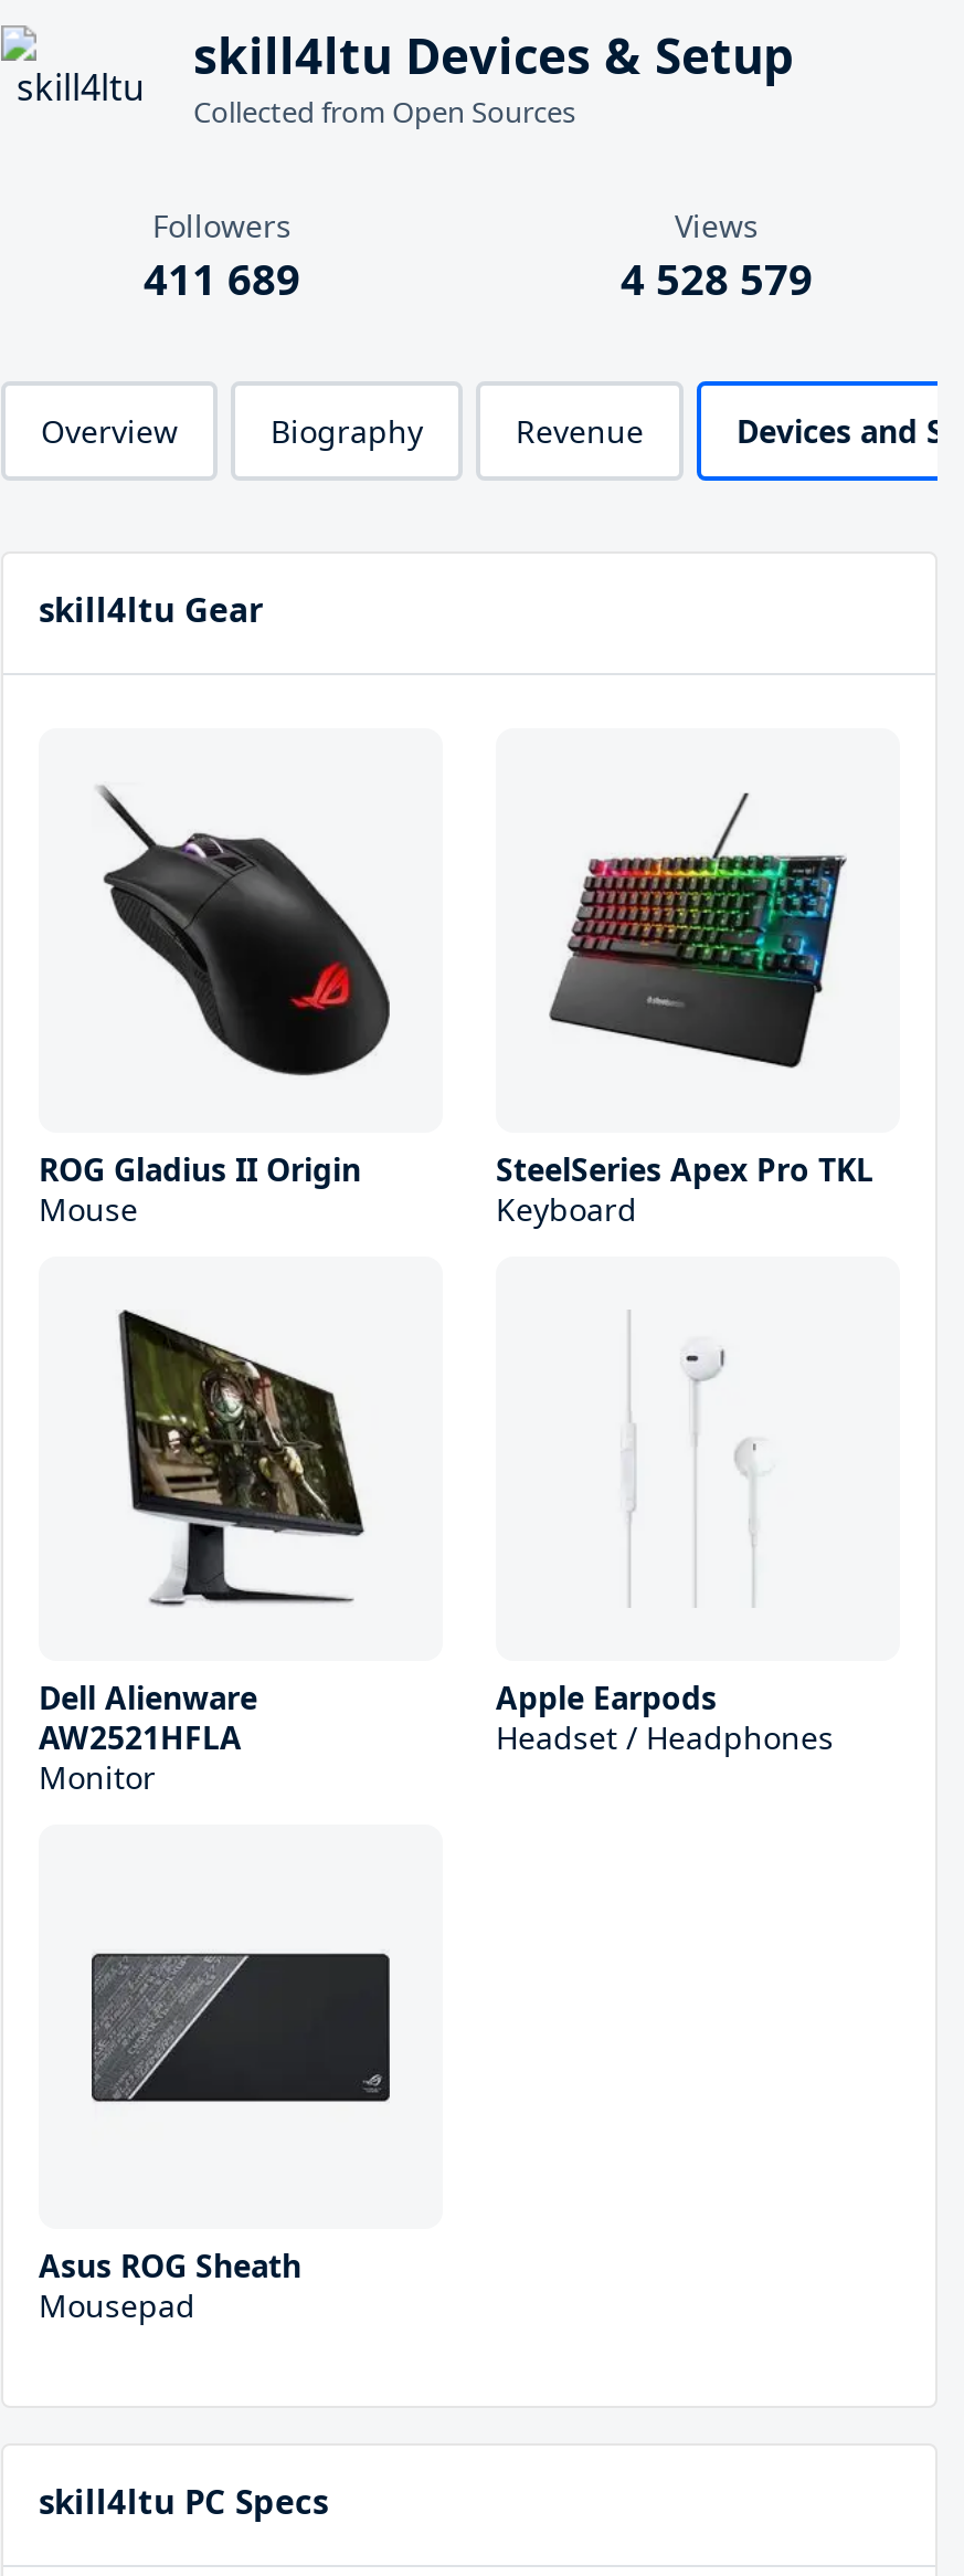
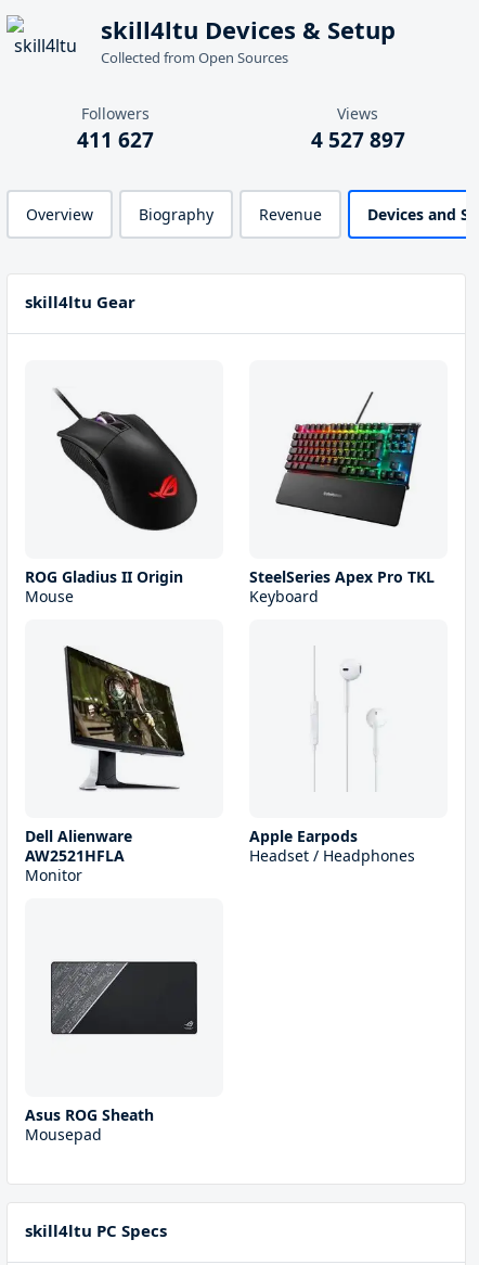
- 411 689
+ 411 627

- 4 528 579
+ 4 527 897
